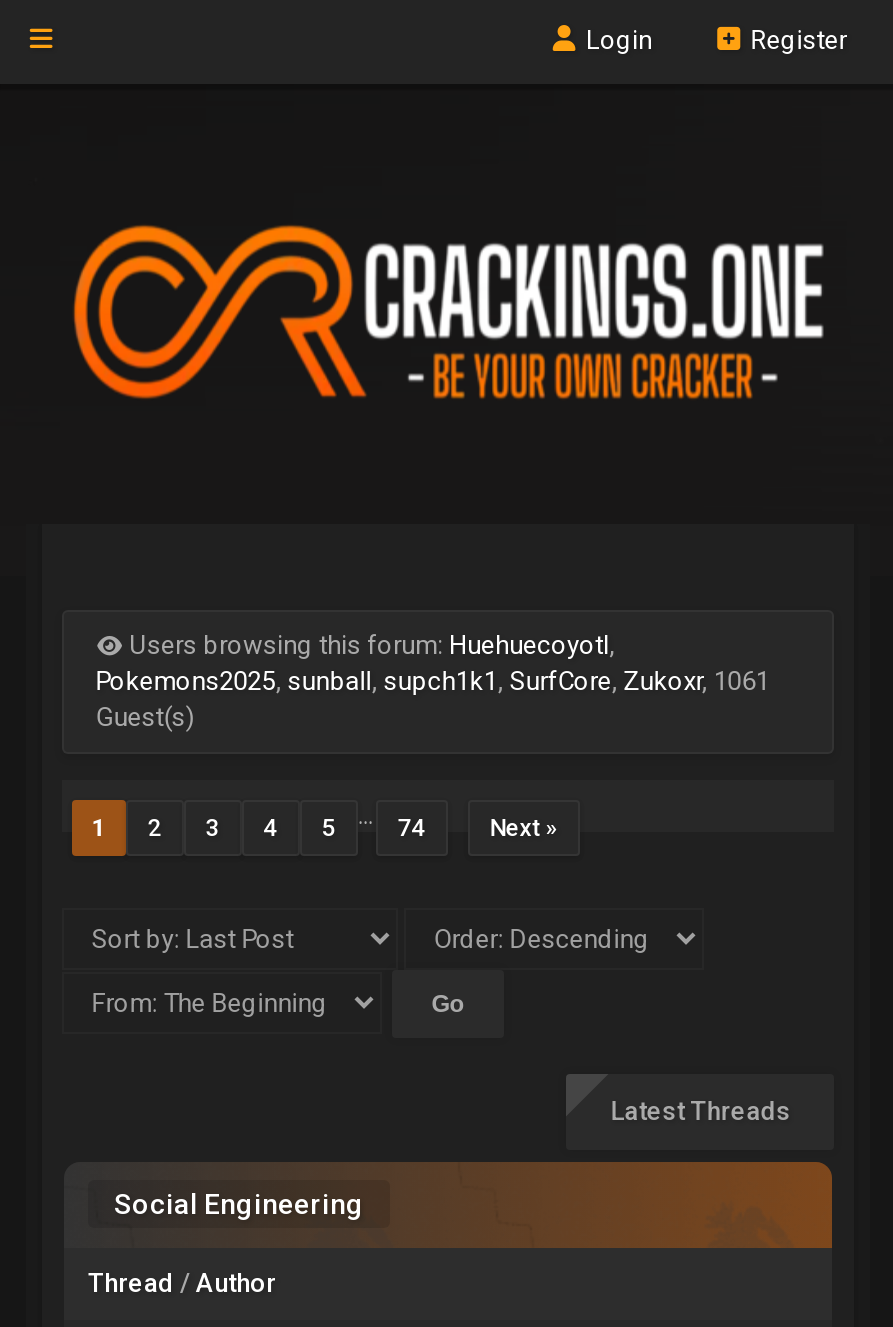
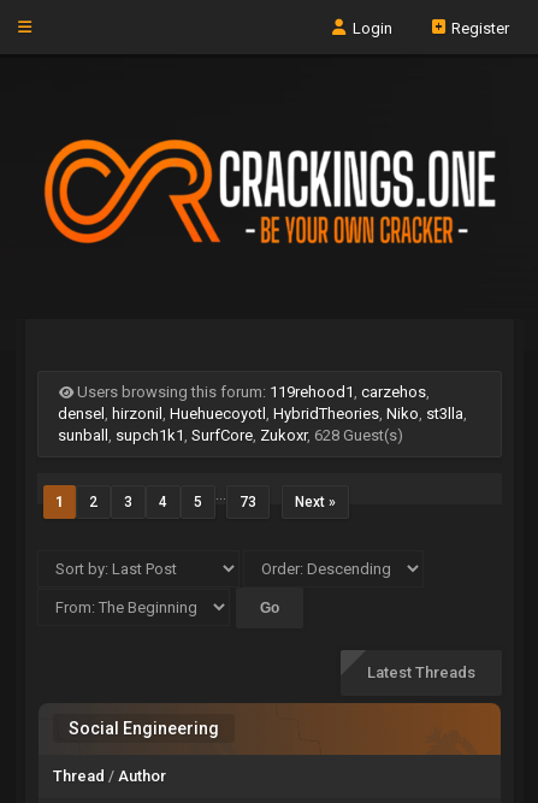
- Users browsing this forum: Huehuecoyotl,
- Pokemons2025, sunball, supch1k1, SurfCore, Zukoxr, 1061
- Guest(s)
+ Users browsing this forum: 119rehood1, carzehos,
+ densel, hirzonil, Huehuecoyotl, HybridTheories, Niko, st3lla,
+ sunball, supch1k1, SurfCore, Zukoxr, 628 Guest(s)

- 74
+ 73
